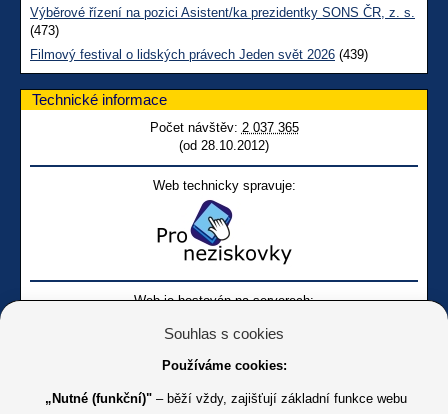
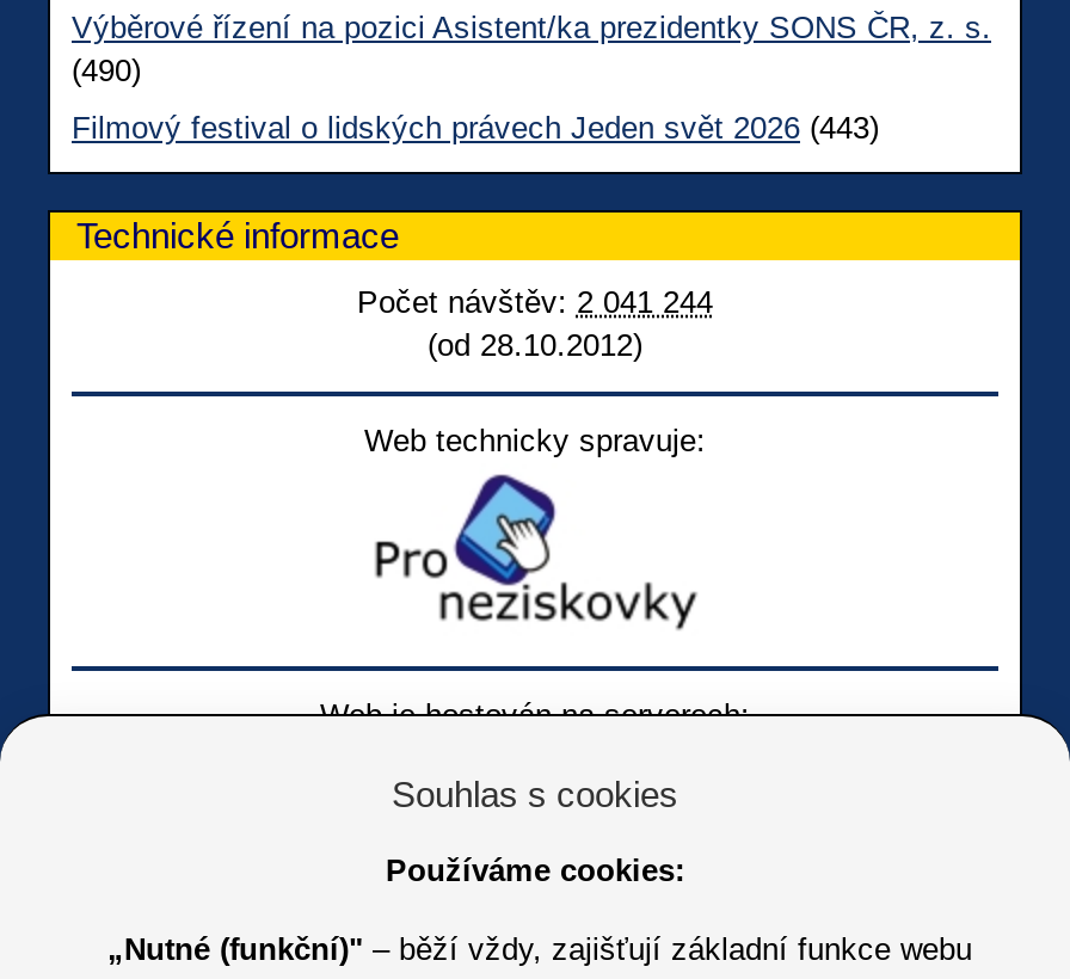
- (473)
+ (490)

- Filmový festival o lidských právech Jeden svět 2026 (439)
+ Filmový festival o lidských právech Jeden svět 2026 (443)

- Počet návštěv: 2 037 365
+ Počet návštěv: 2 041 244
